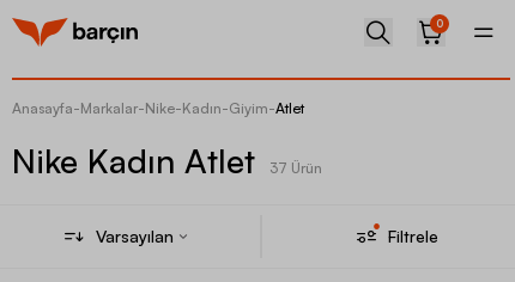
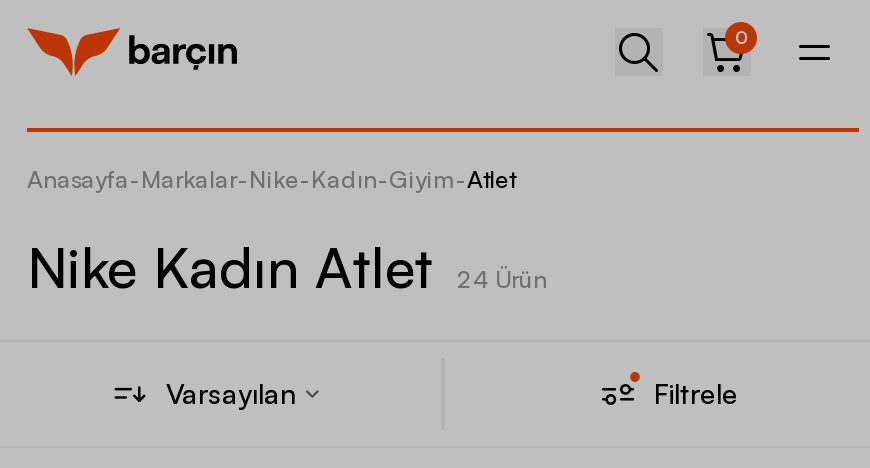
- Nike Kadın Atlet 37 Ürün
+ Nike Kadın Atlet 24 Ürün
